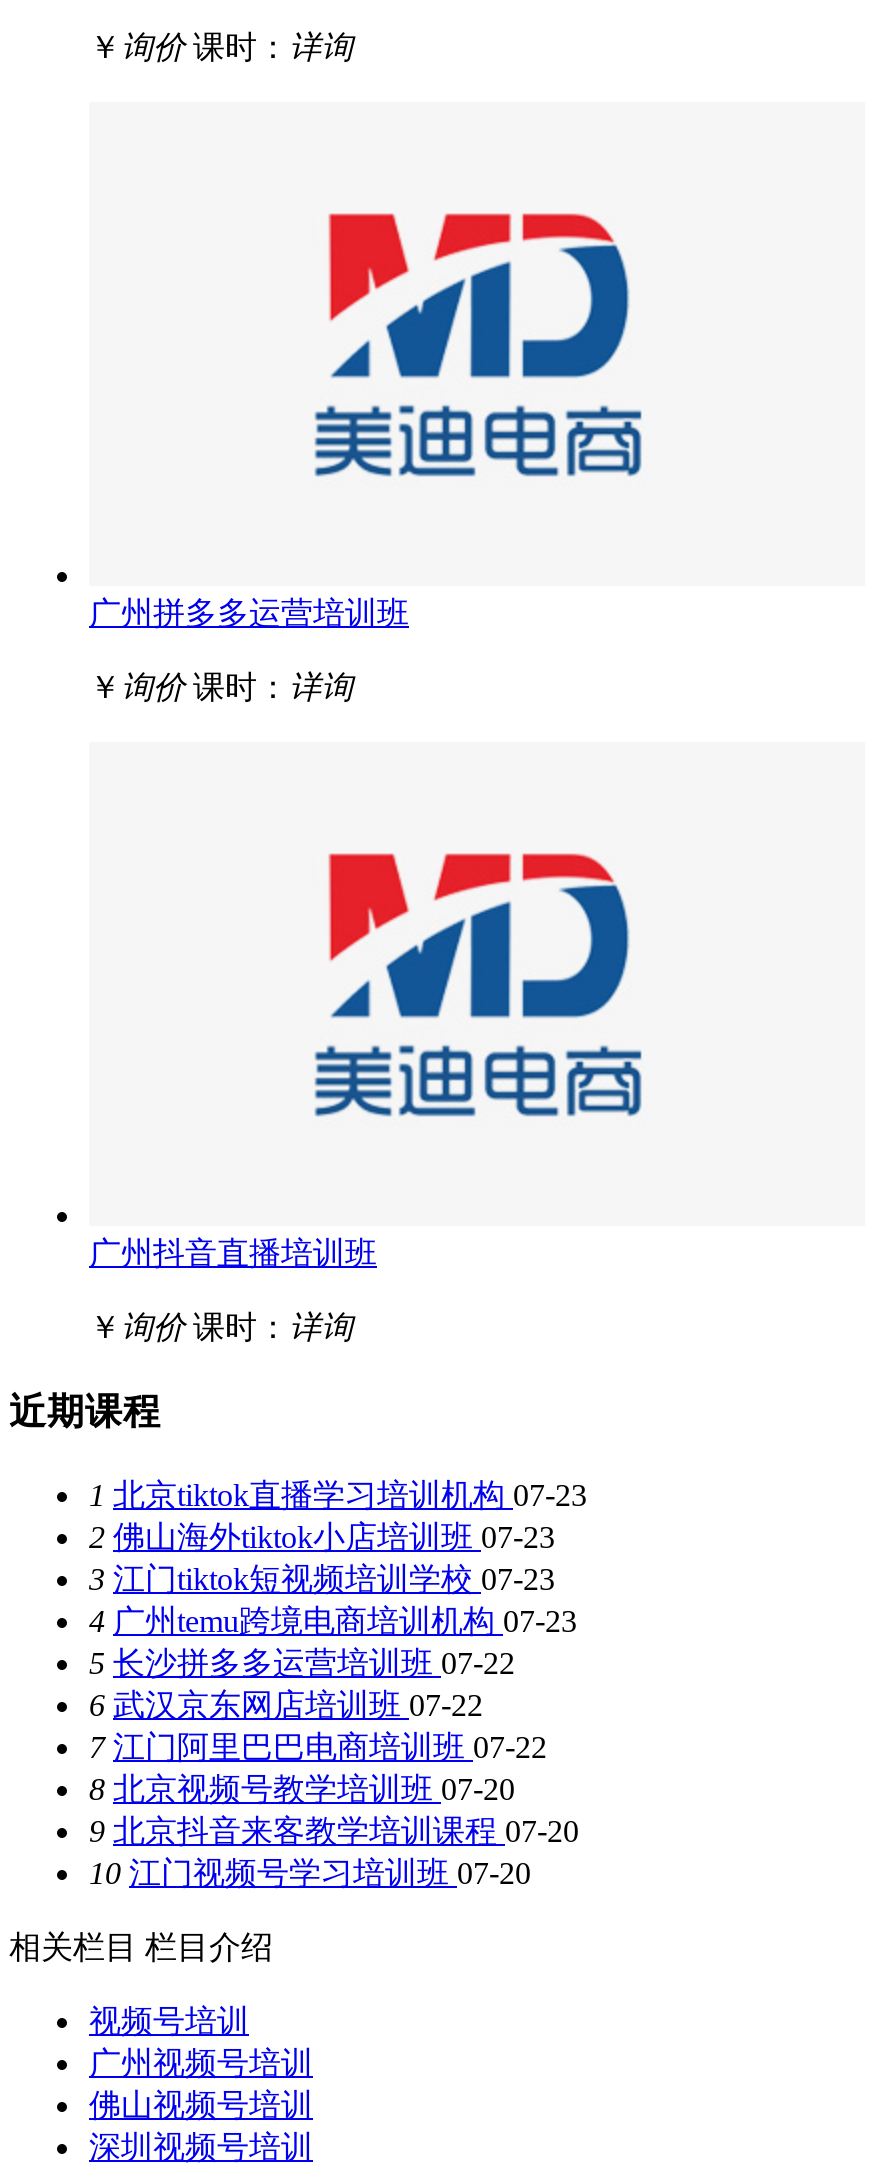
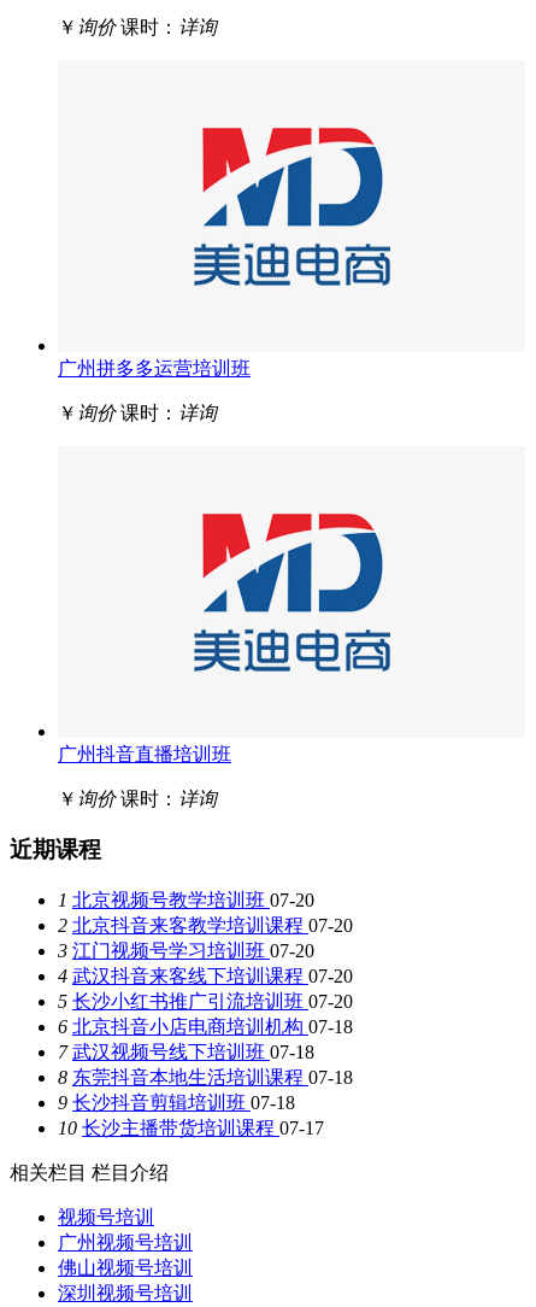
- 1 北京tiktok直播学习培训机构07-23
- 2 佛山海外tiktok小店培训班07-23
- 3 江门tiktok短视频培训学校07-23
- 4 广州temu跨境电商培训机构07-23
- 5 长沙拼多多运营培训班07-22
- 6 武汉京东网店培训班07-22
- 7 江门阿里巴巴电商培训班07-22
- 8 北京视频号教学培训班07-20
- 9 北京抖音来客教学培训课程07-20
- 10 江门视频号学习培训班07-20
+ 1 北京视频号教学培训班07-20
+ 2 北京抖音来客教学培训课程07-20
+ 3 江门视频号学习培训班07-20
+ 4 武汉抖音来客线下培训课程07-20
+ 5 长沙小红书推广引流培训班07-20
+ 6 北京抖音小店电商培训机构07-18
+ 7 武汉视频号线下培训班07-18
+ 8 东莞抖音本地生活培训课程07-18
+ 9 长沙抖音剪辑培训班07-18
+ 10 长沙主播带货培训课程07-17
